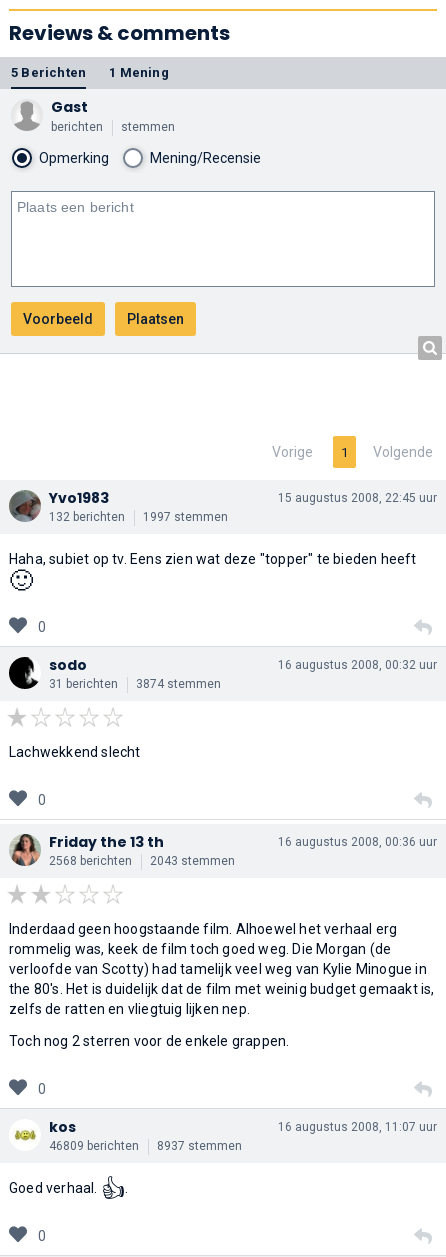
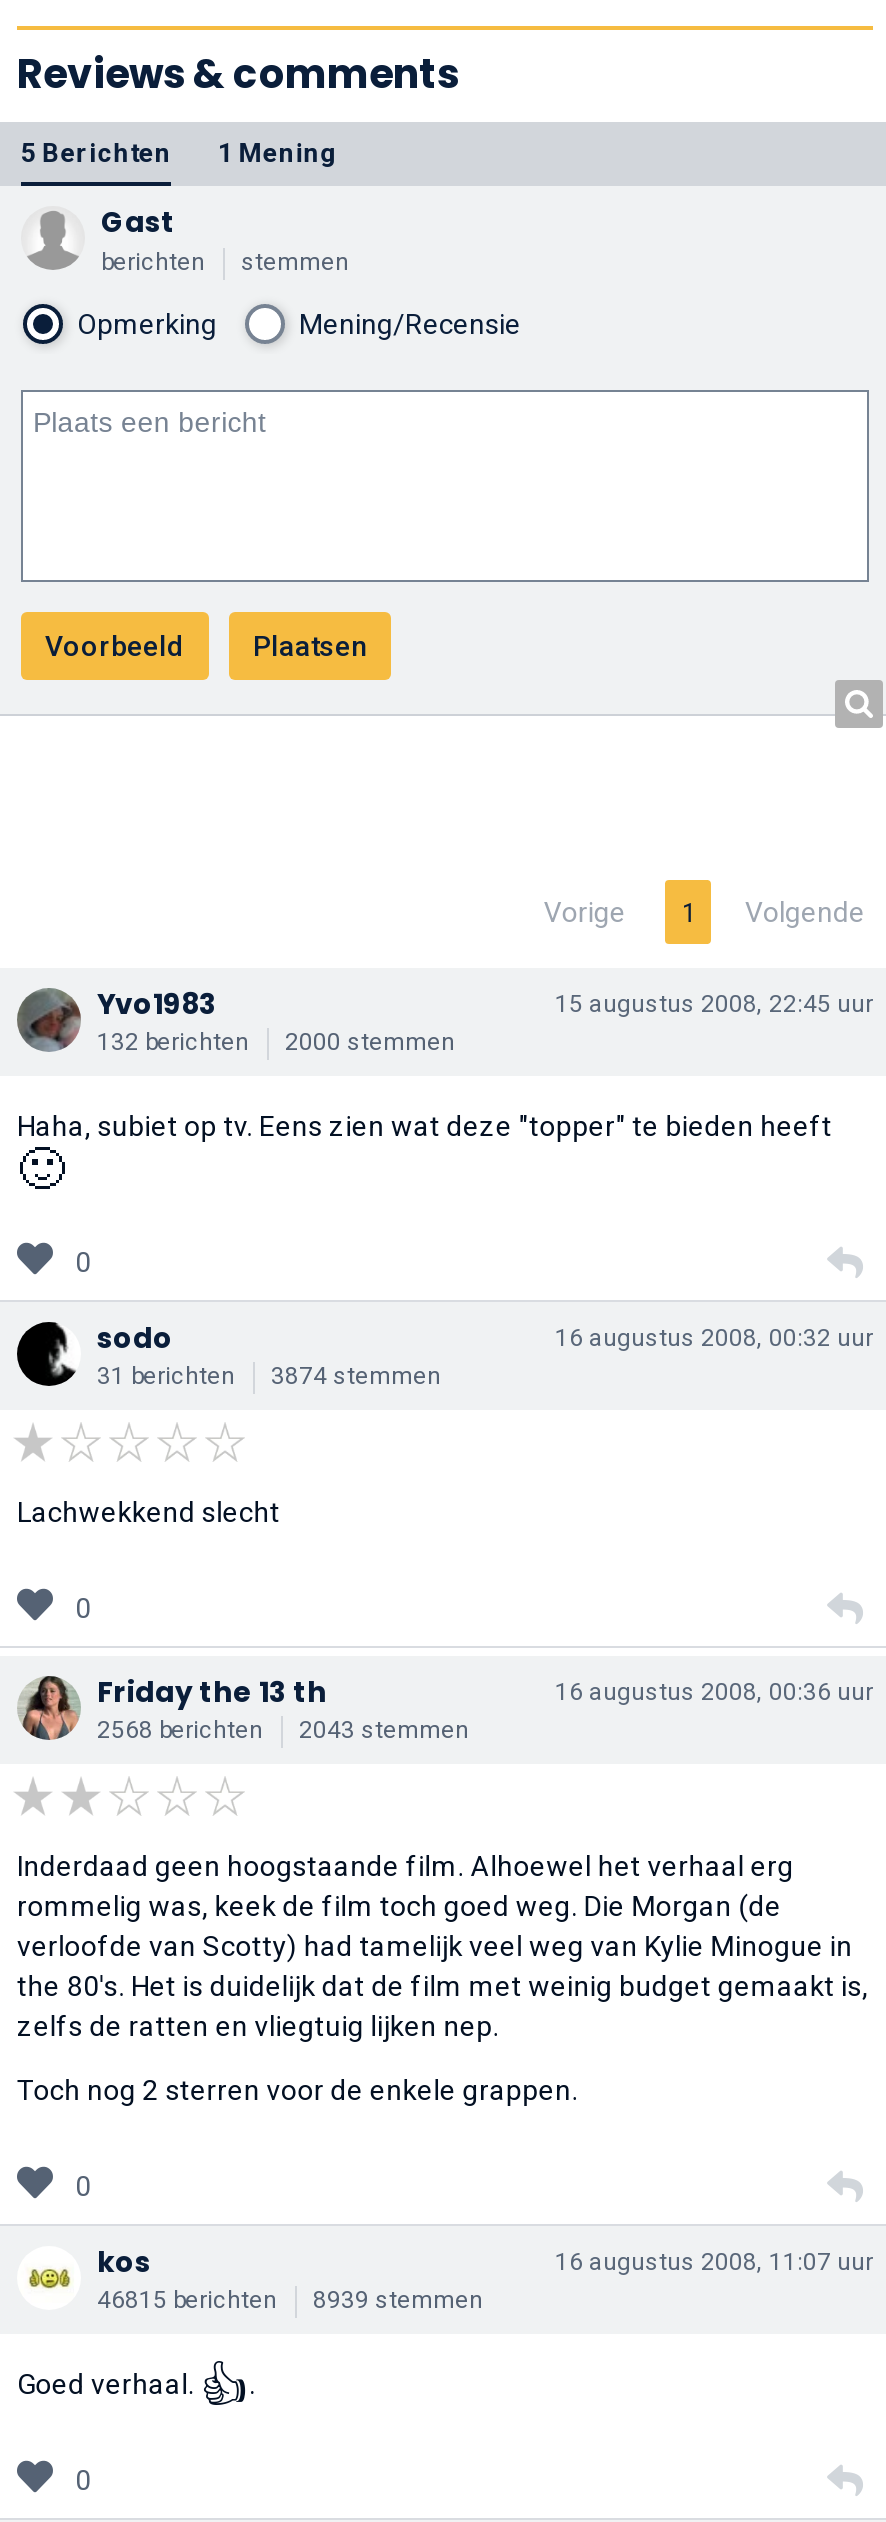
- 132 berichten 1997 stemmen
+ 132 berichten 2000 stemmen

- 46809 berichten
+ 46815 berichten

- 8937 stemmen
+ 8939 stemmen
